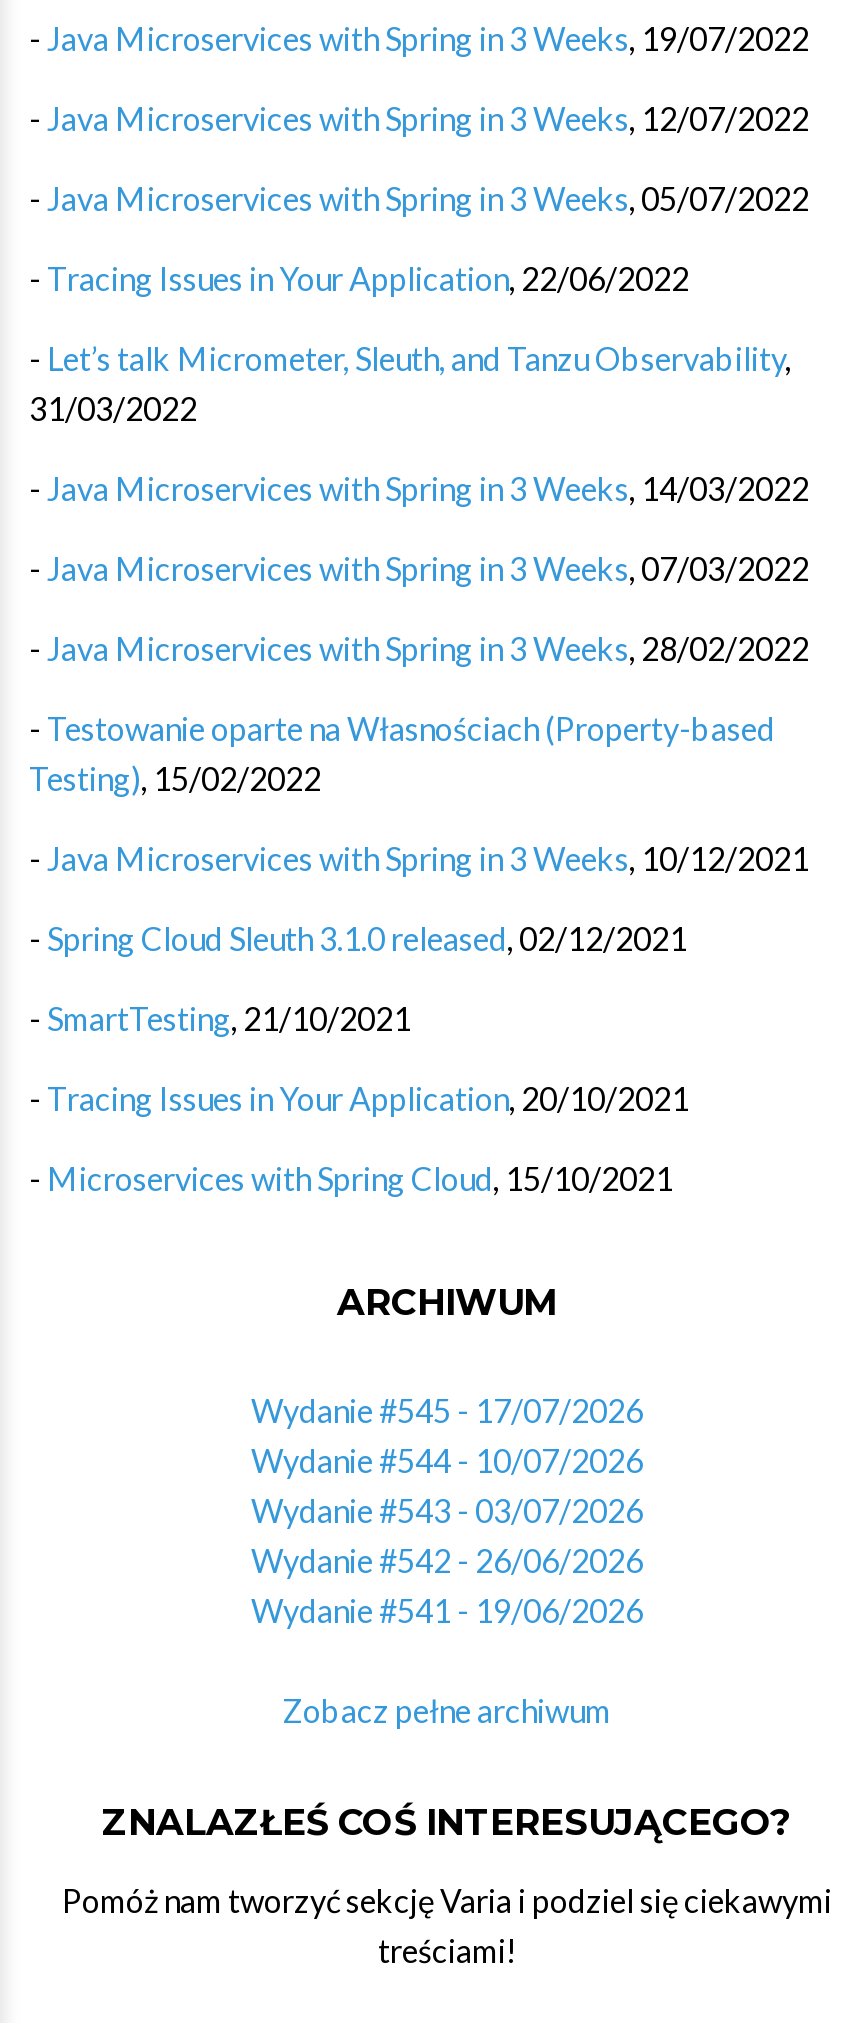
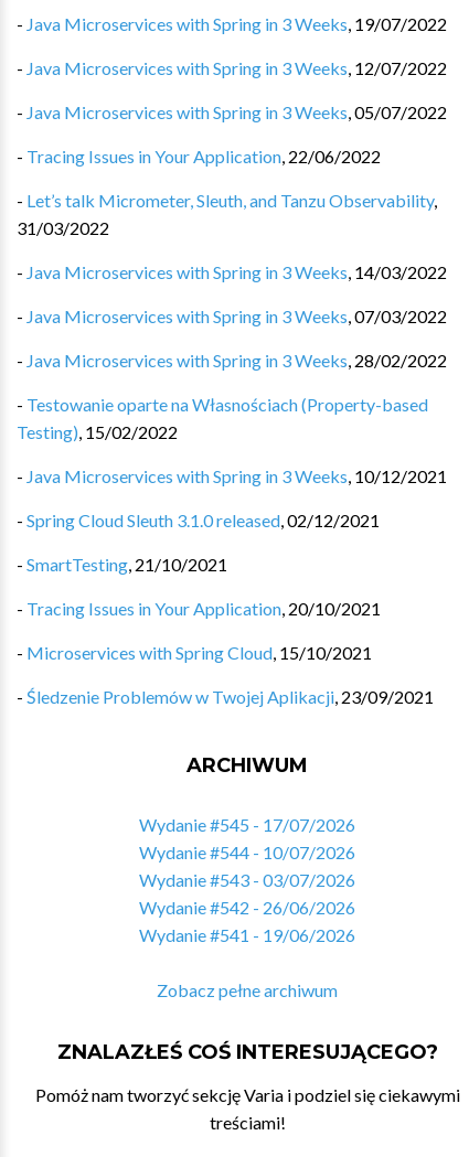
+ - Śledzenie Problemów w Twojej Aplikacji, 23/09/2021
